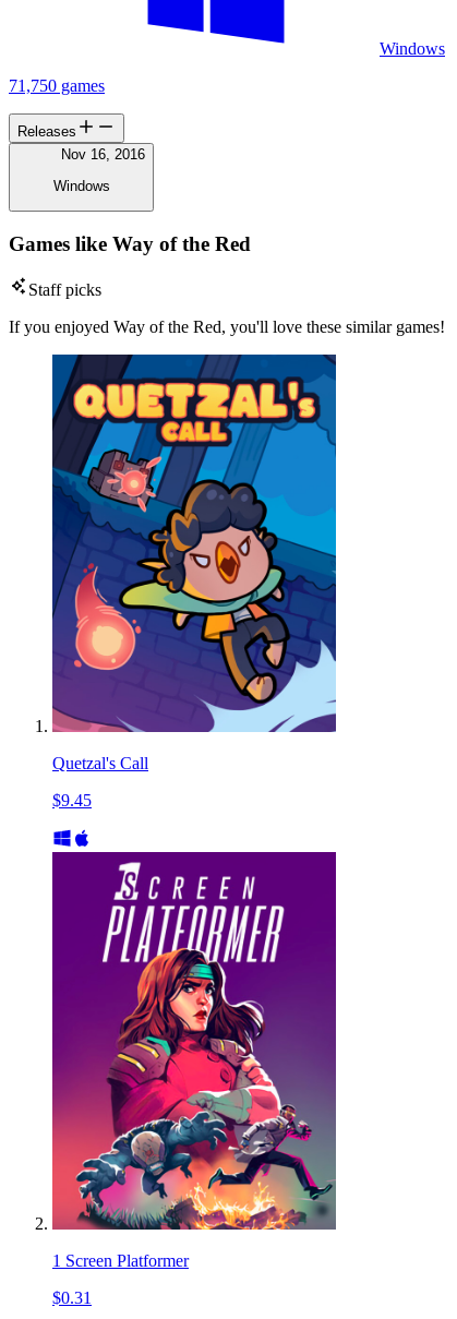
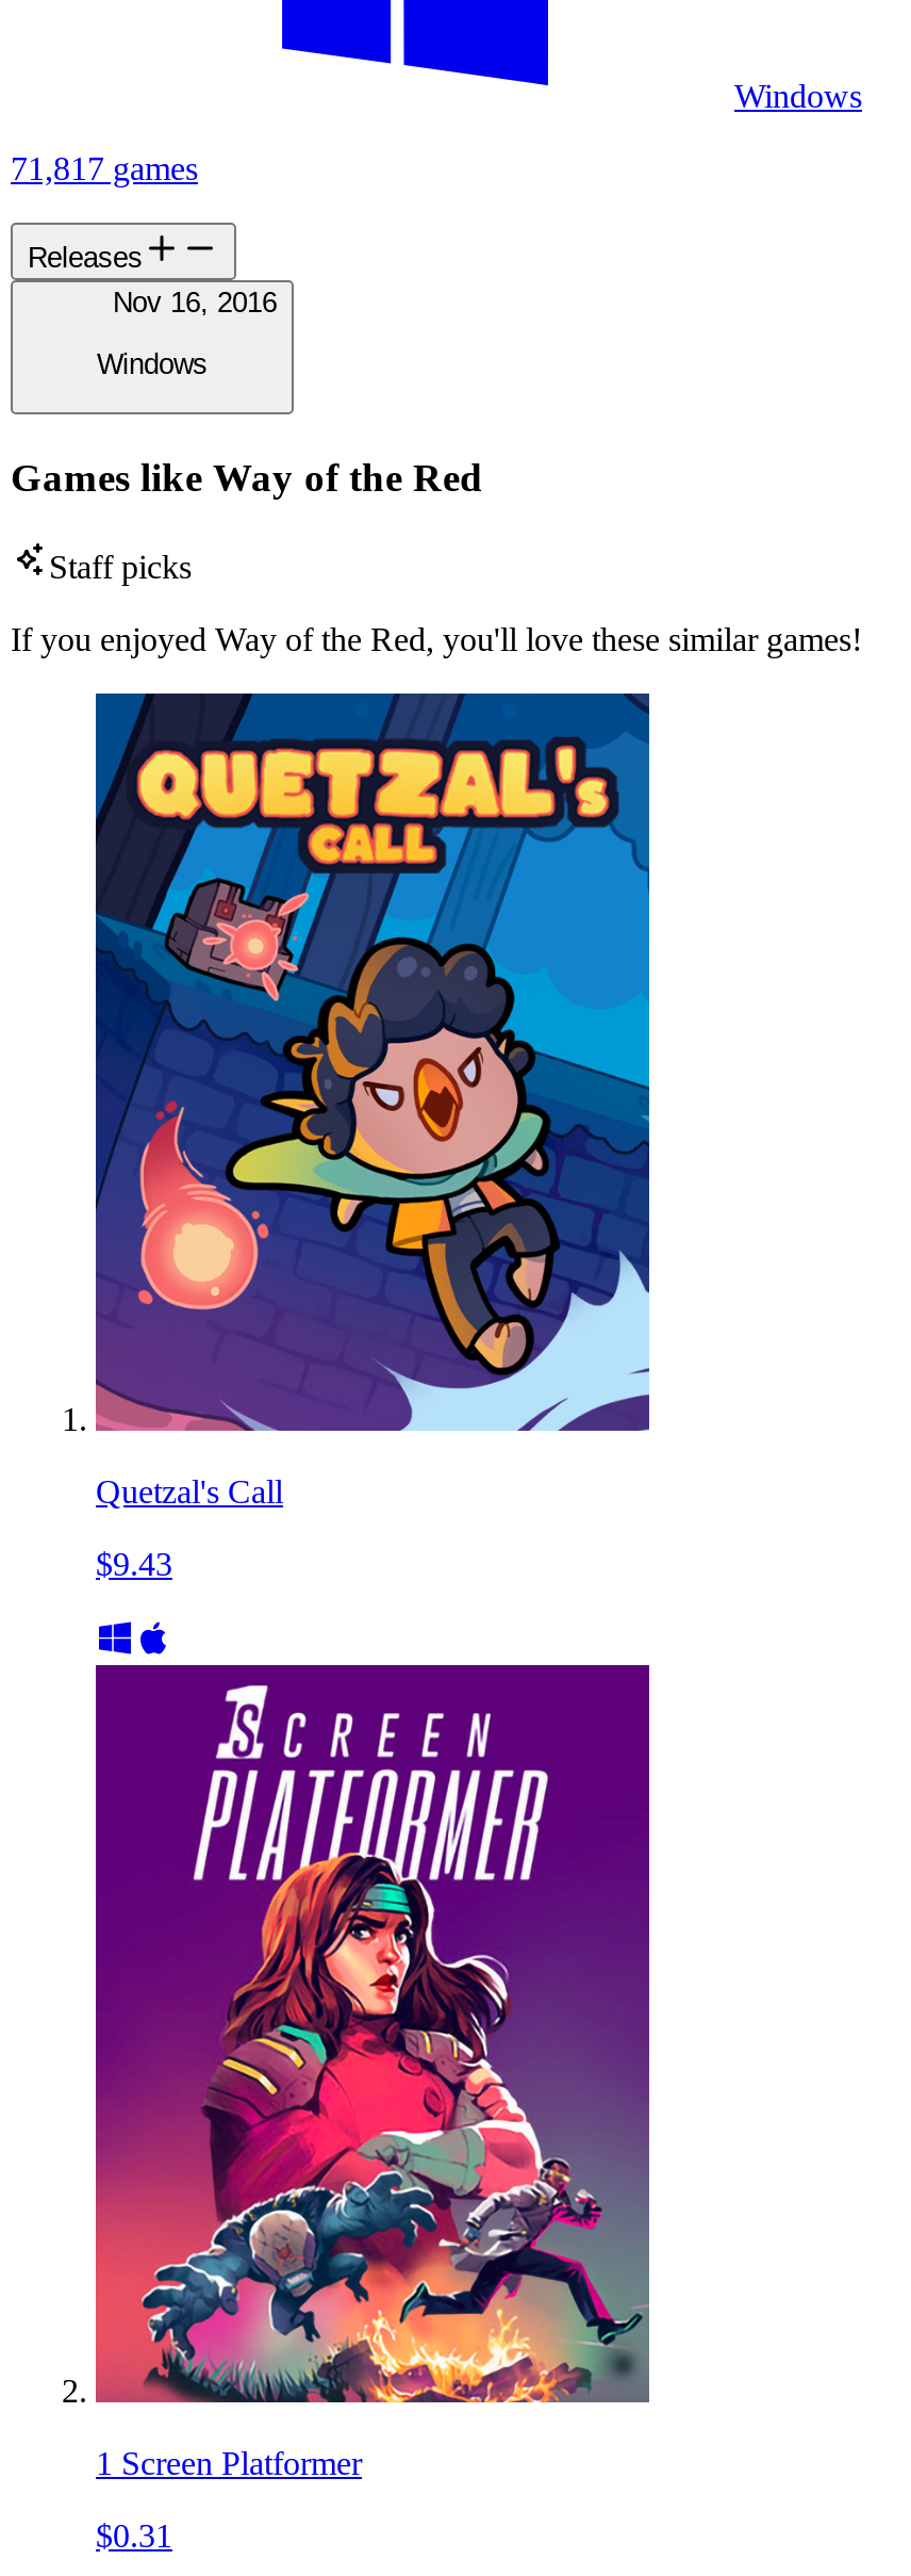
- 71,750 games
+ 71,817 games

- $9.45
+ $9.43
